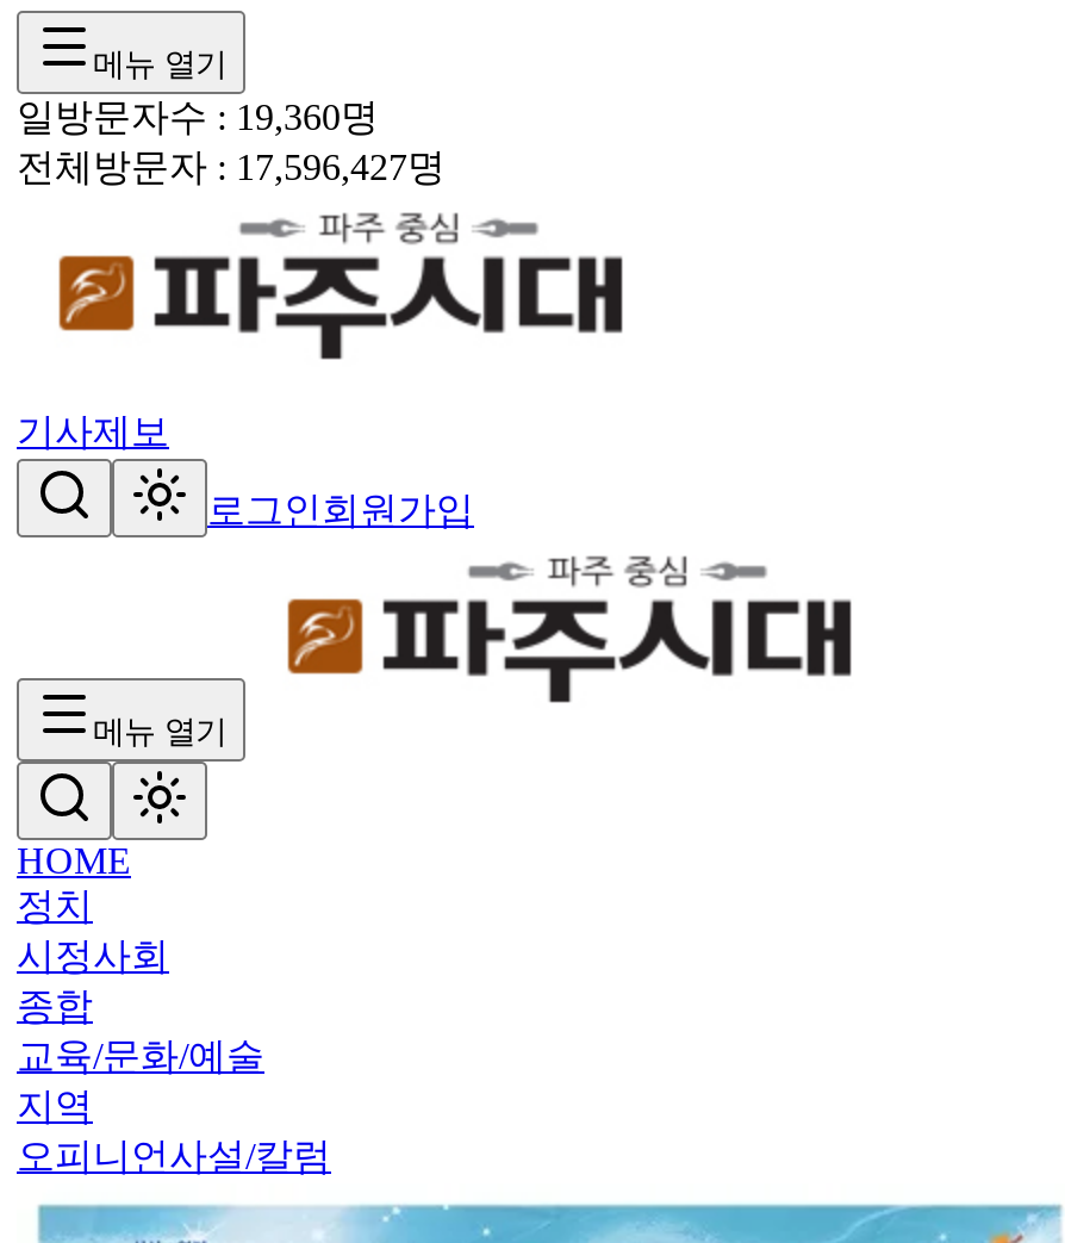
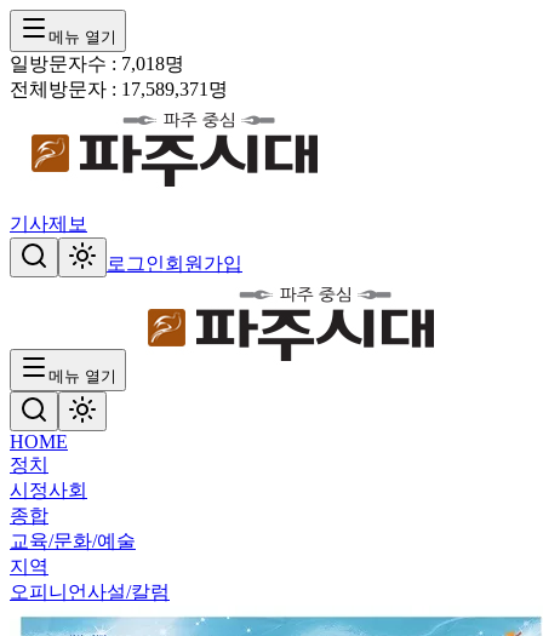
- 일방문자수 : 19,360명
+ 일방문자수 : 7,018명

- 전체방문자 : 17,596,427명
+ 전체방문자 : 17,589,371명
